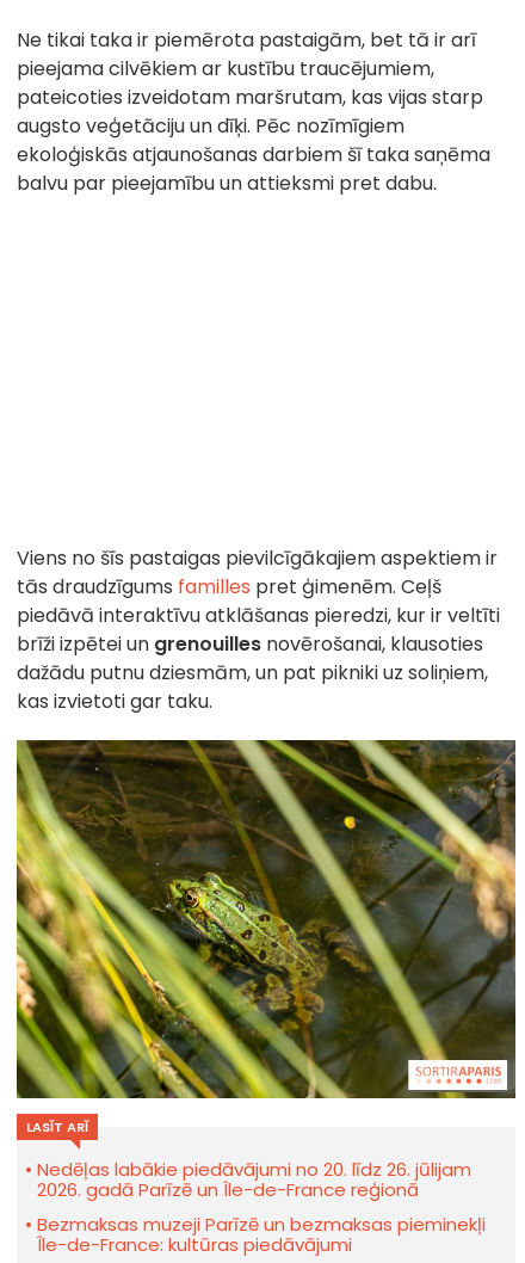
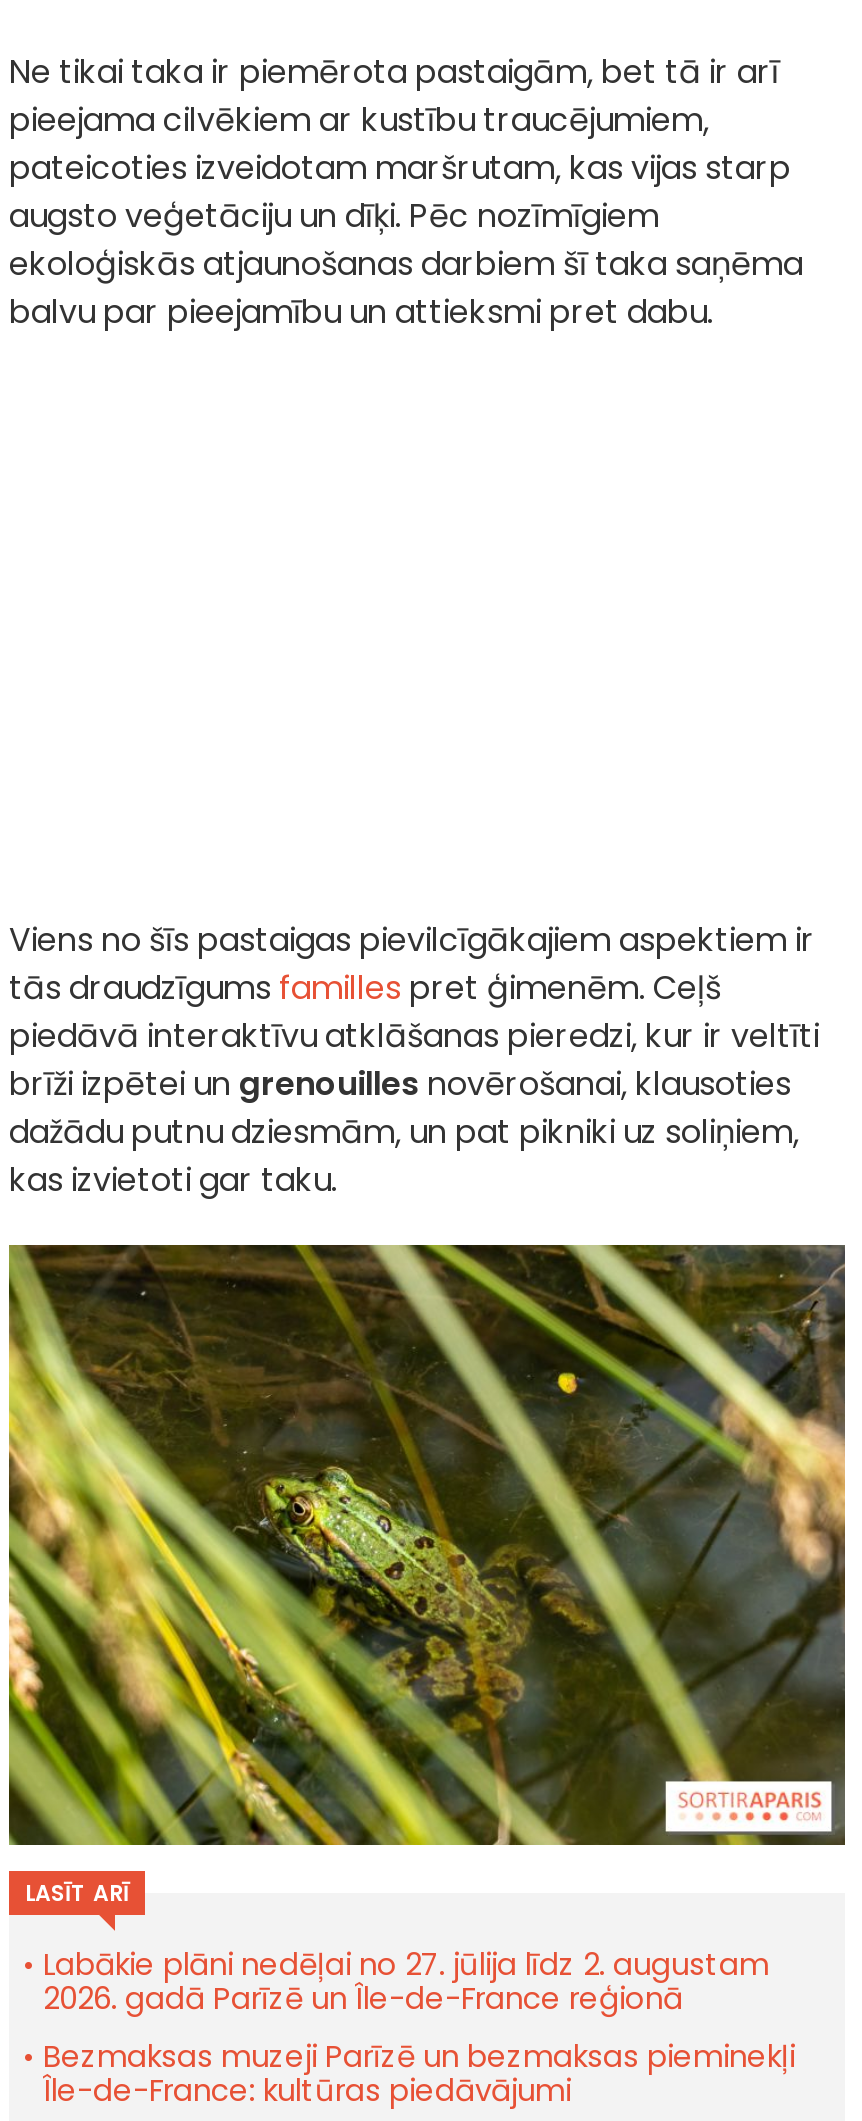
- Nedēļas labākie piedāvājumi no 20. līdz 26. jūlijam
+ Labākie plāni nedēļai no 27. jūlija līdz 2. augustam
